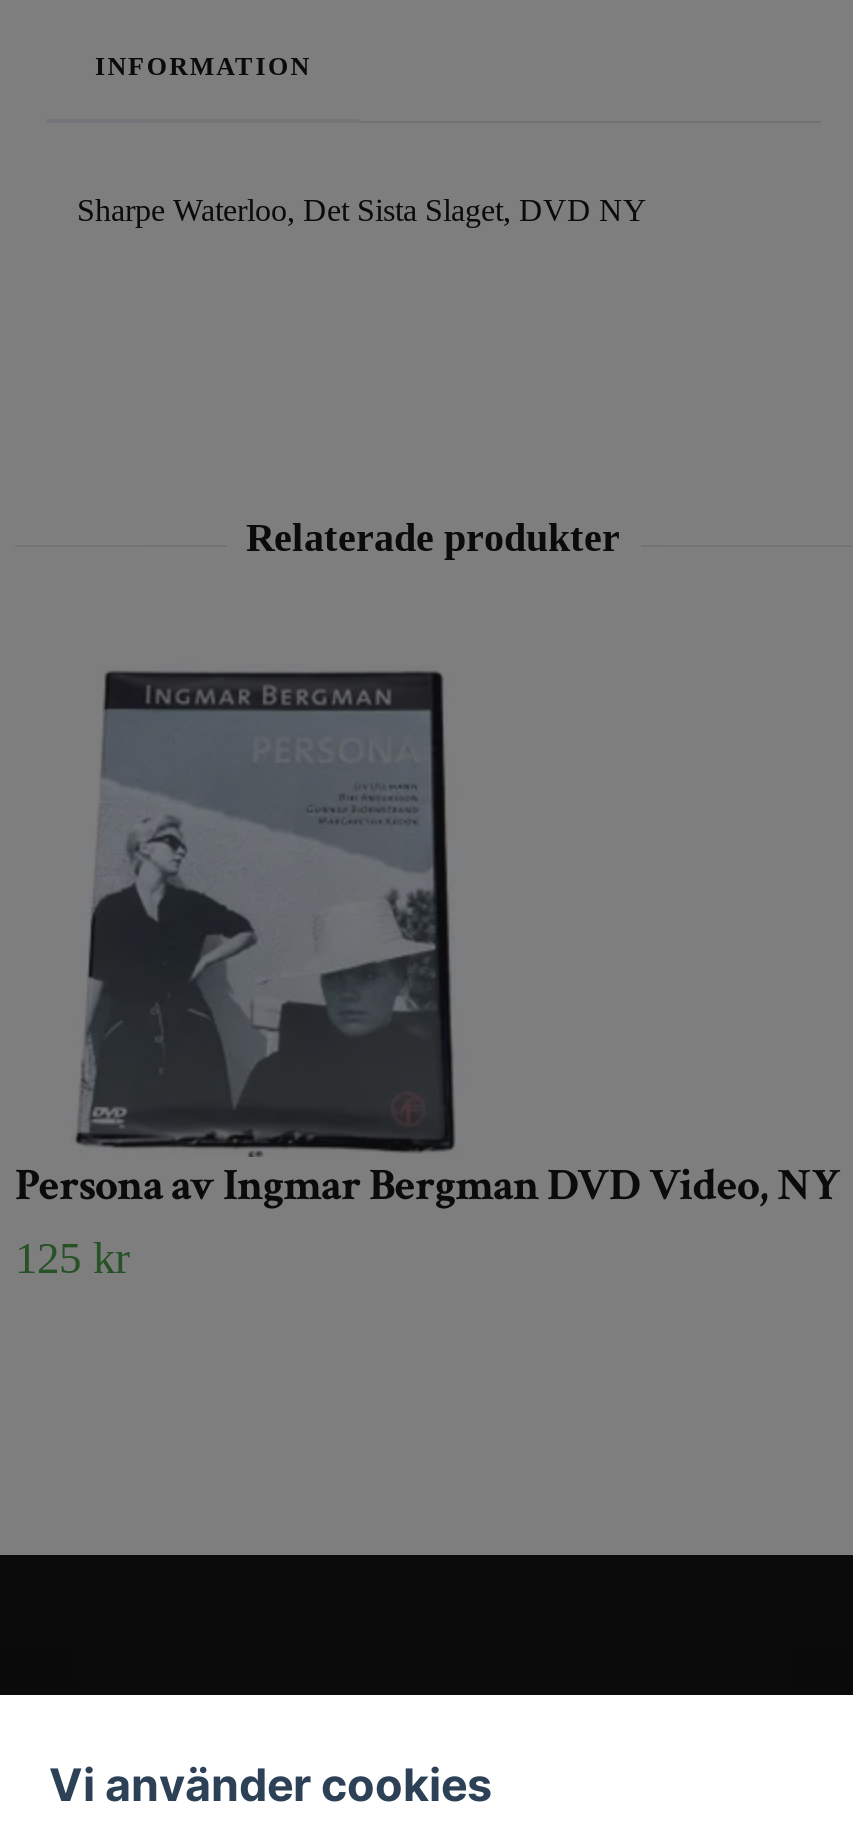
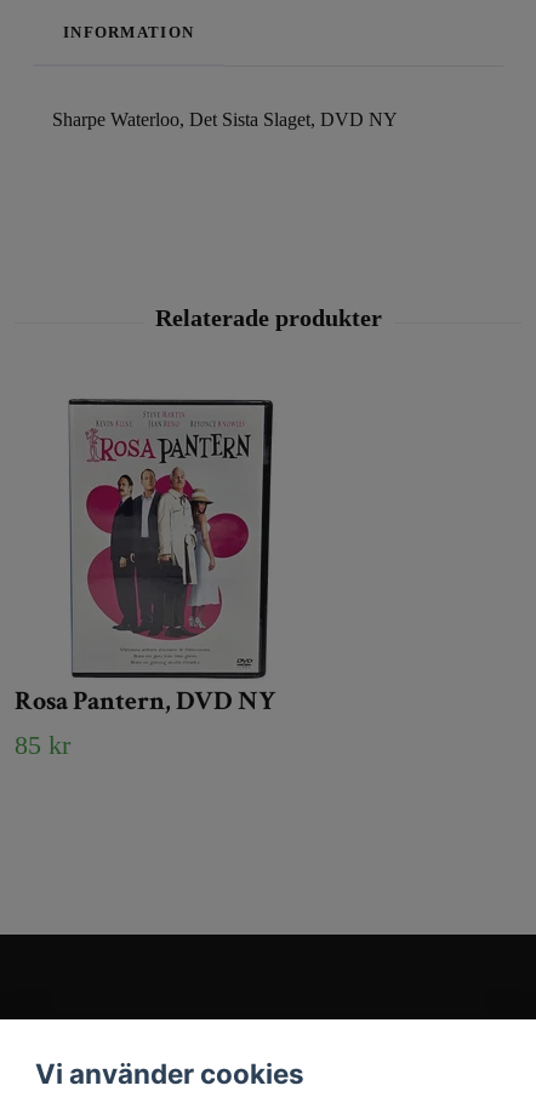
- [image]
- Persona av Ingmar Bergman DVD Video, NY
- 125 kr
+ [image]
+ Rosa Pantern, DVD NY
+ 85 kr
